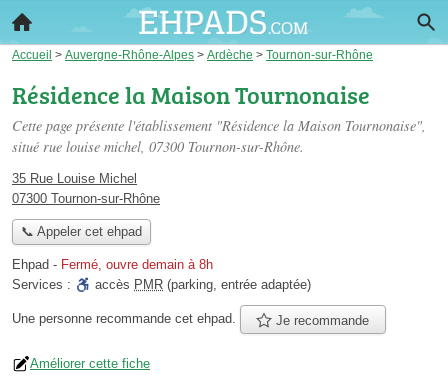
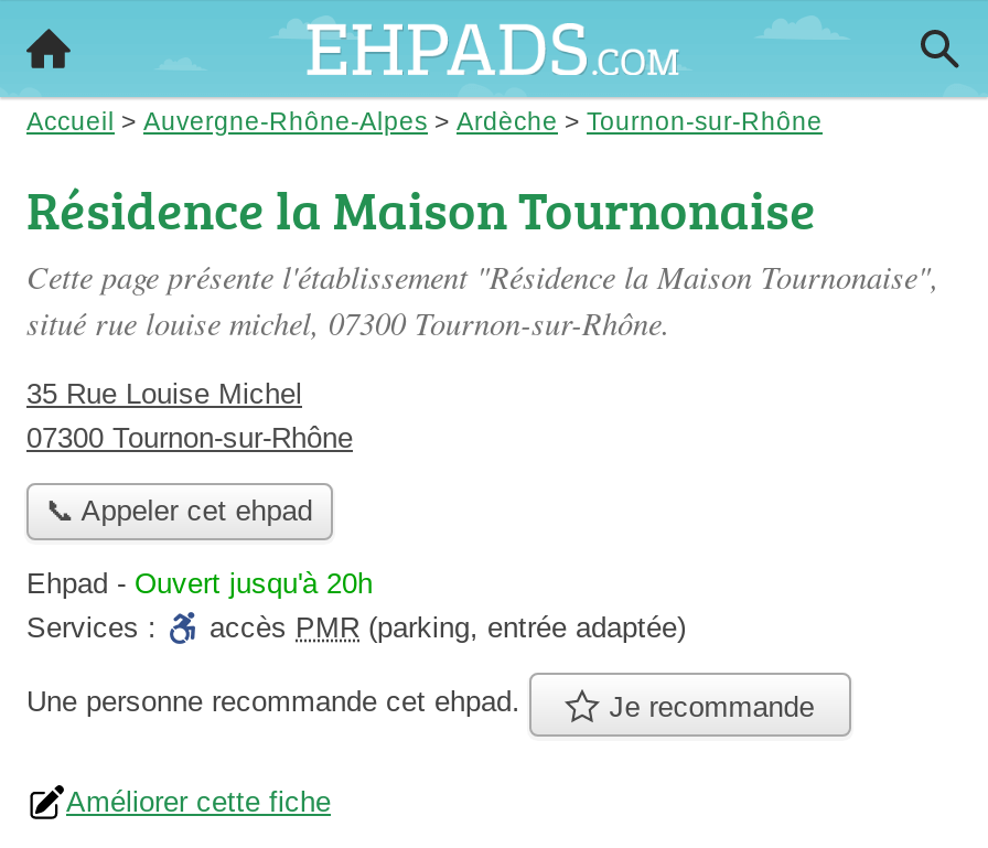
- Ehpad - Fermé, ouvre demain à 8h
+ Ehpad - Ouvert jusqu'à 20h
